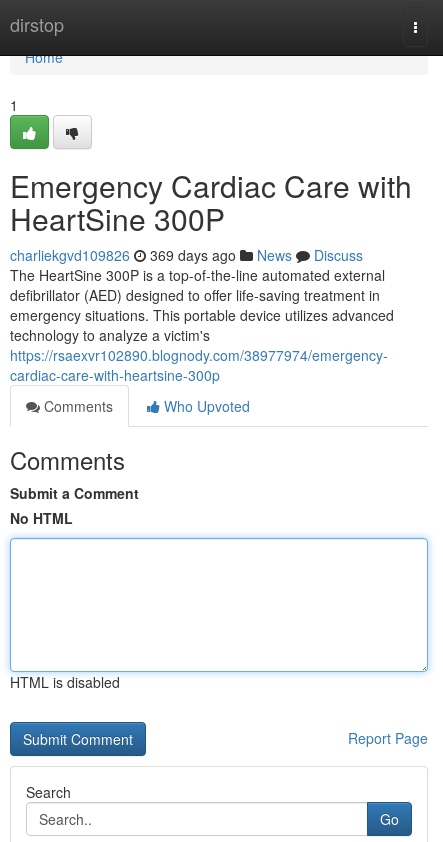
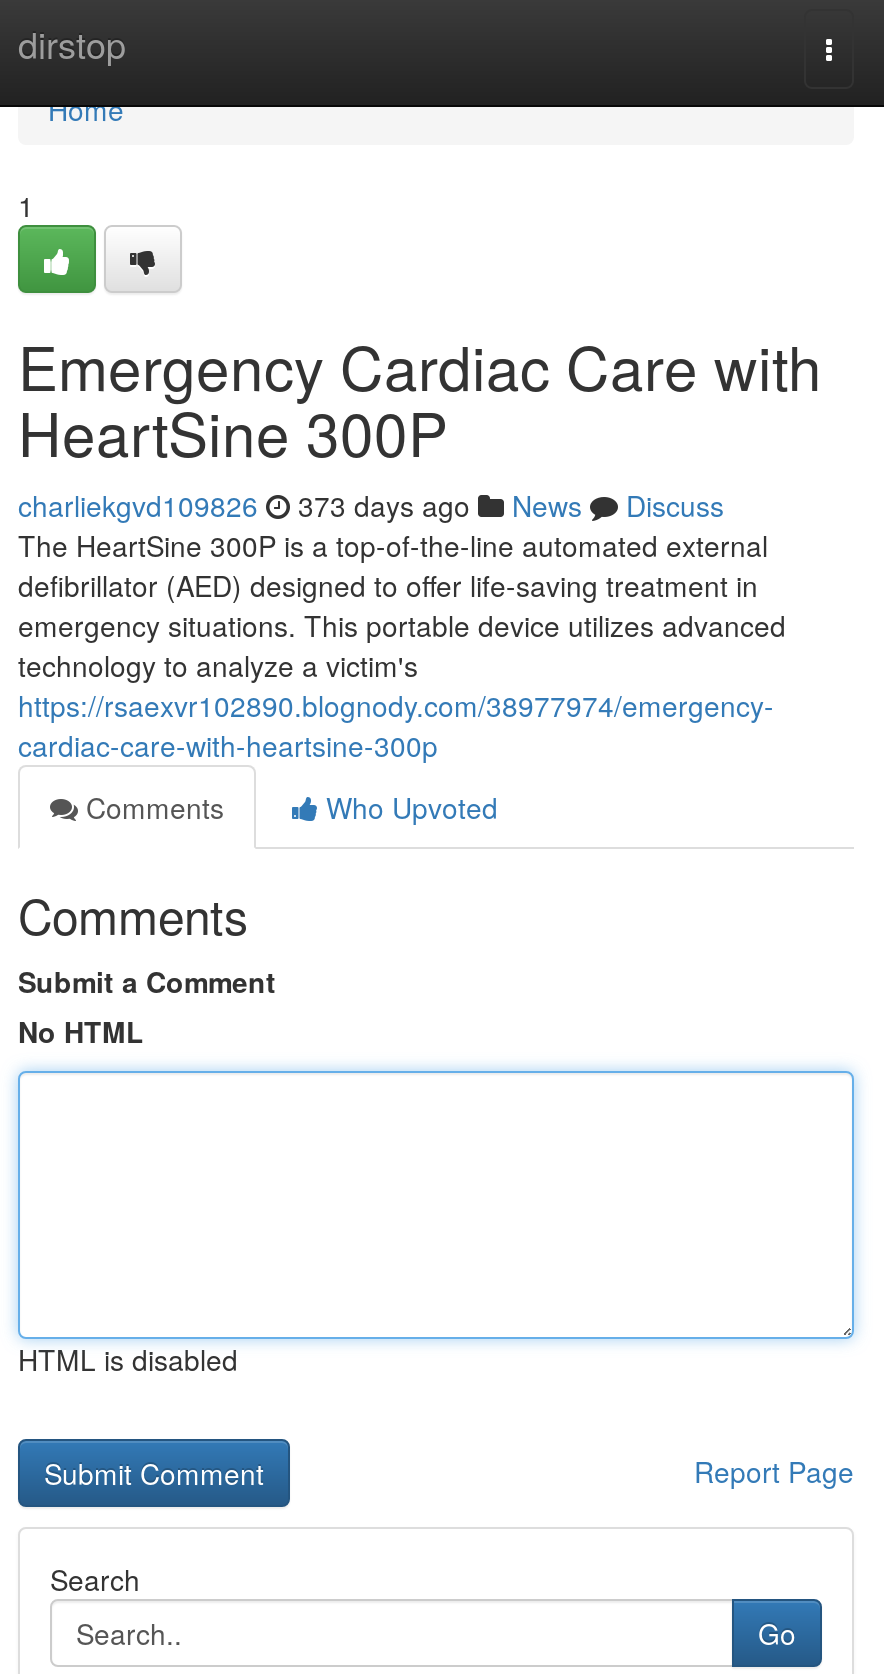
- charliekgvd109826 369 days ago News Discuss
+ charliekgvd109826 373 days ago News Discuss
